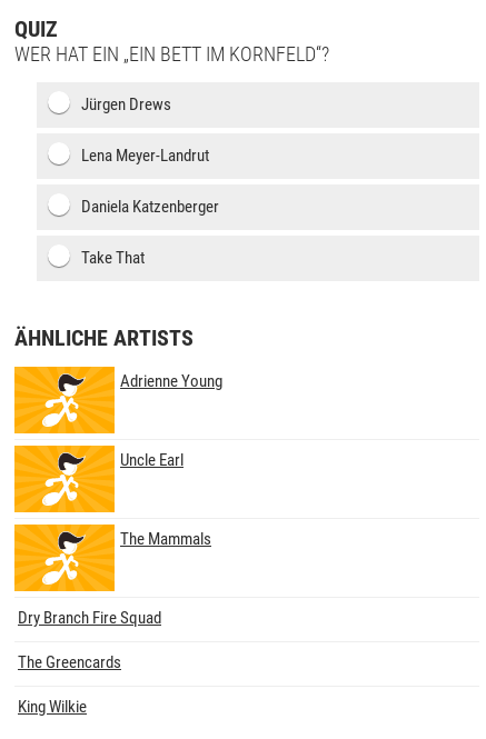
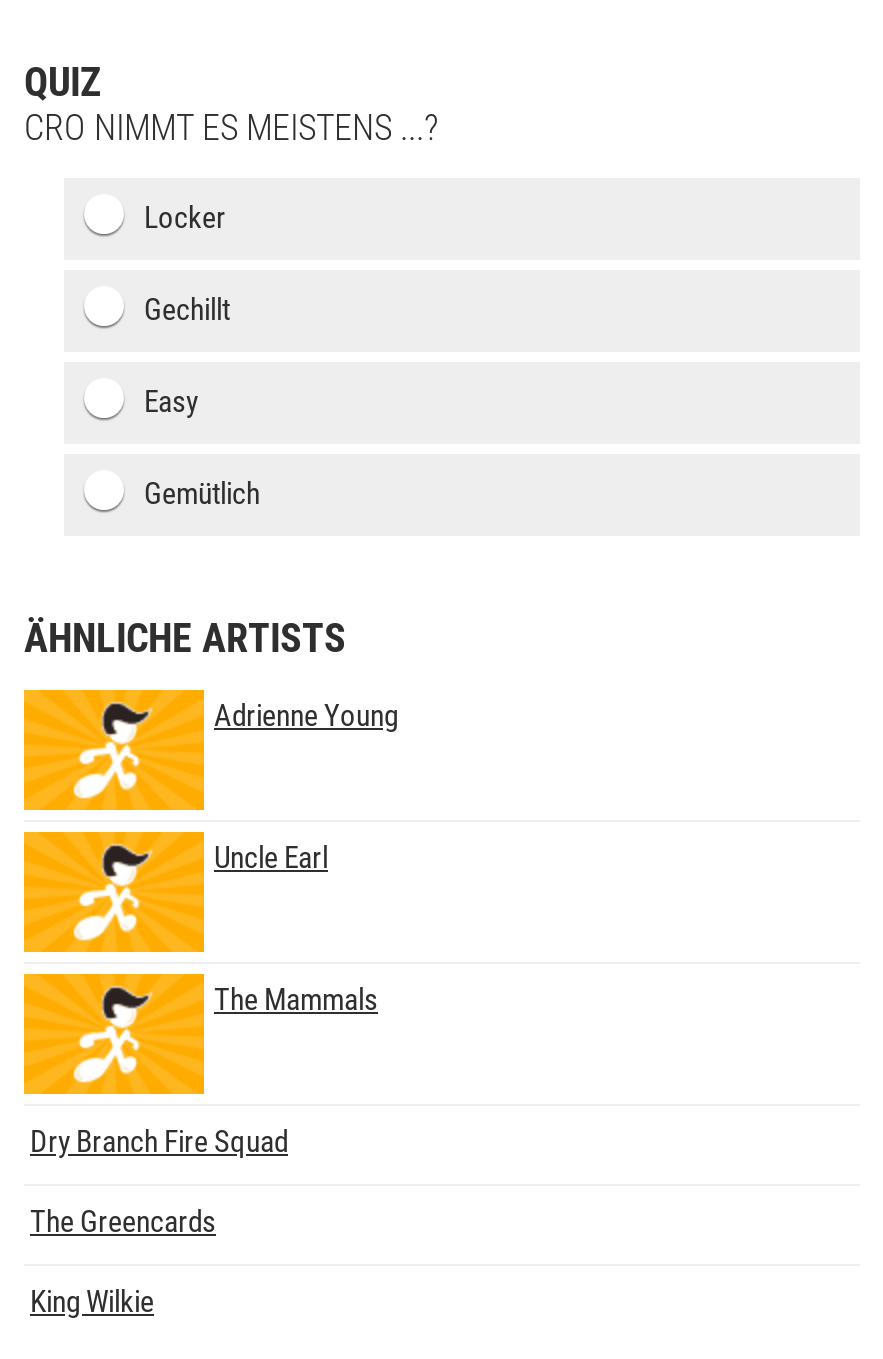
- WER HAT EIN „EIN BETT IM KORNFELD“?
+ CRO NIMMT ES MEISTENS ...?

- Jürgen Drews
+ Locker

- Lena Meyer-Landrut
+ Gechillt

- Daniela Katzenberger
+ Easy

- Take That
+ Gemütlich
